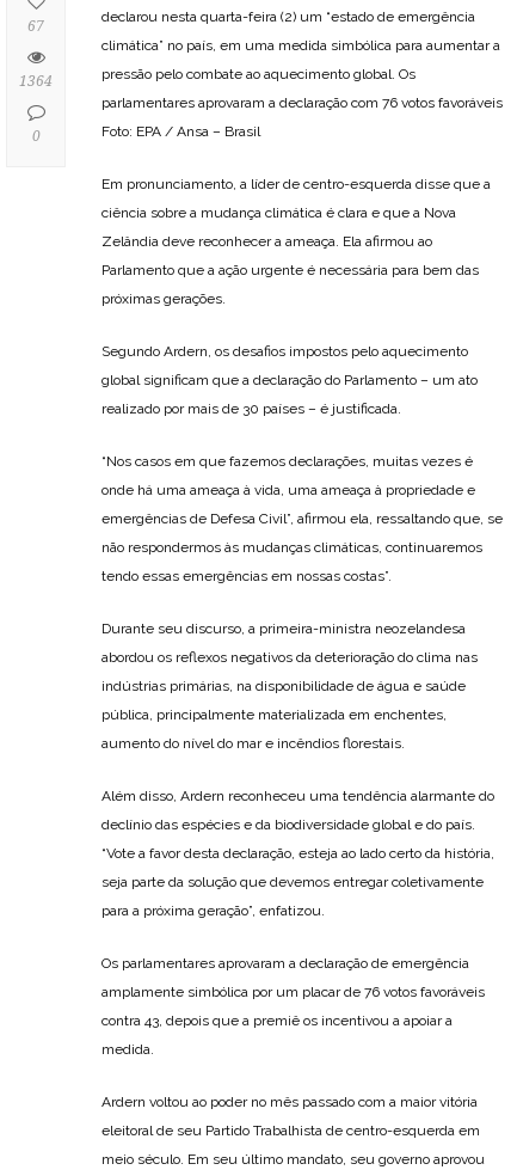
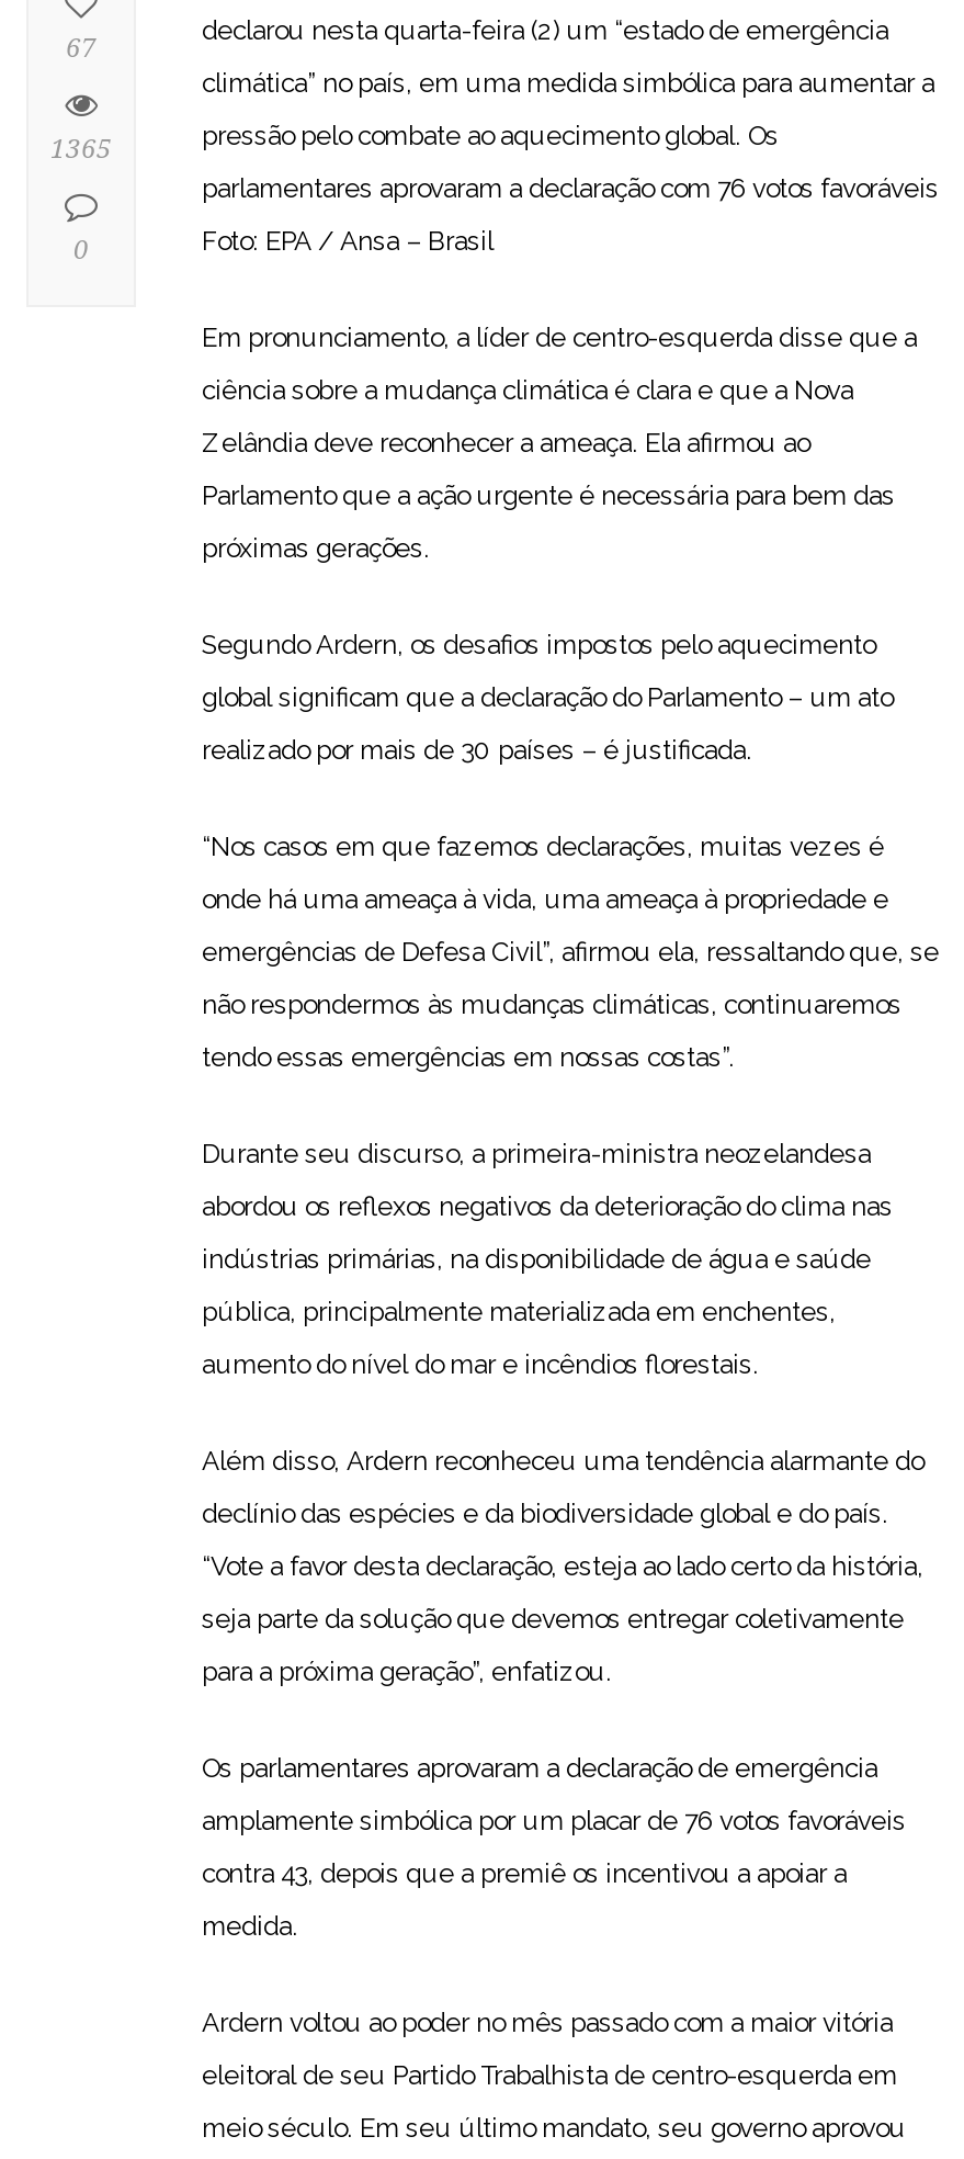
- 1364
+ 1365
